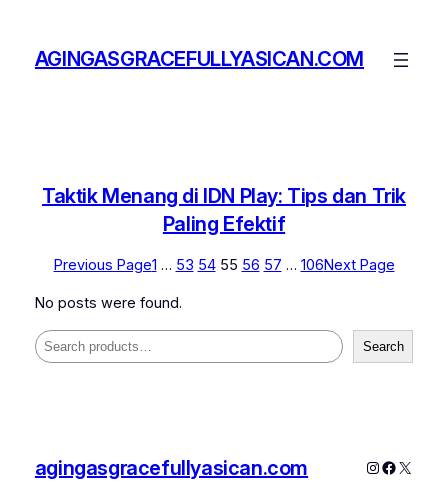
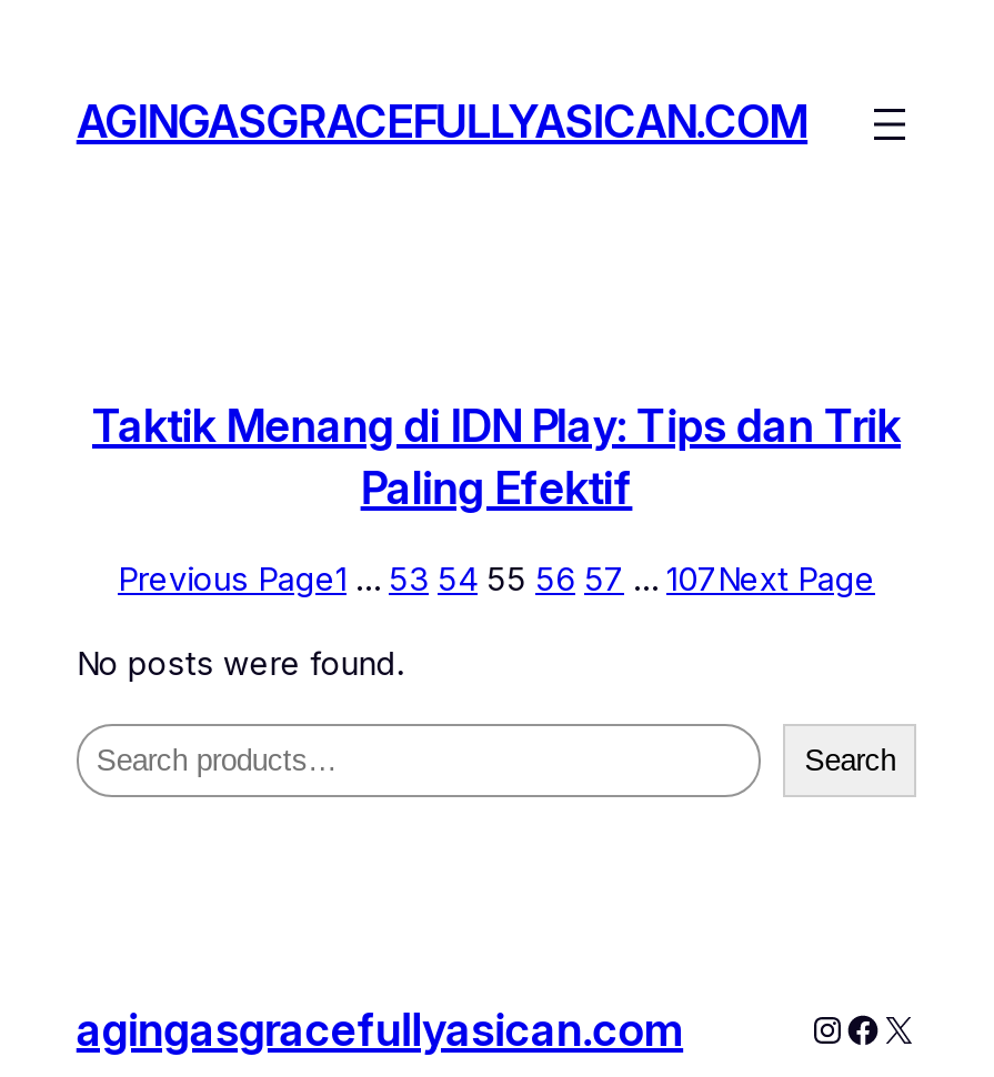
- Previous Page1 … 53 54 55 56 57 … 106Next Page
+ Previous Page1 … 53 54 55 56 57 … 107Next Page
